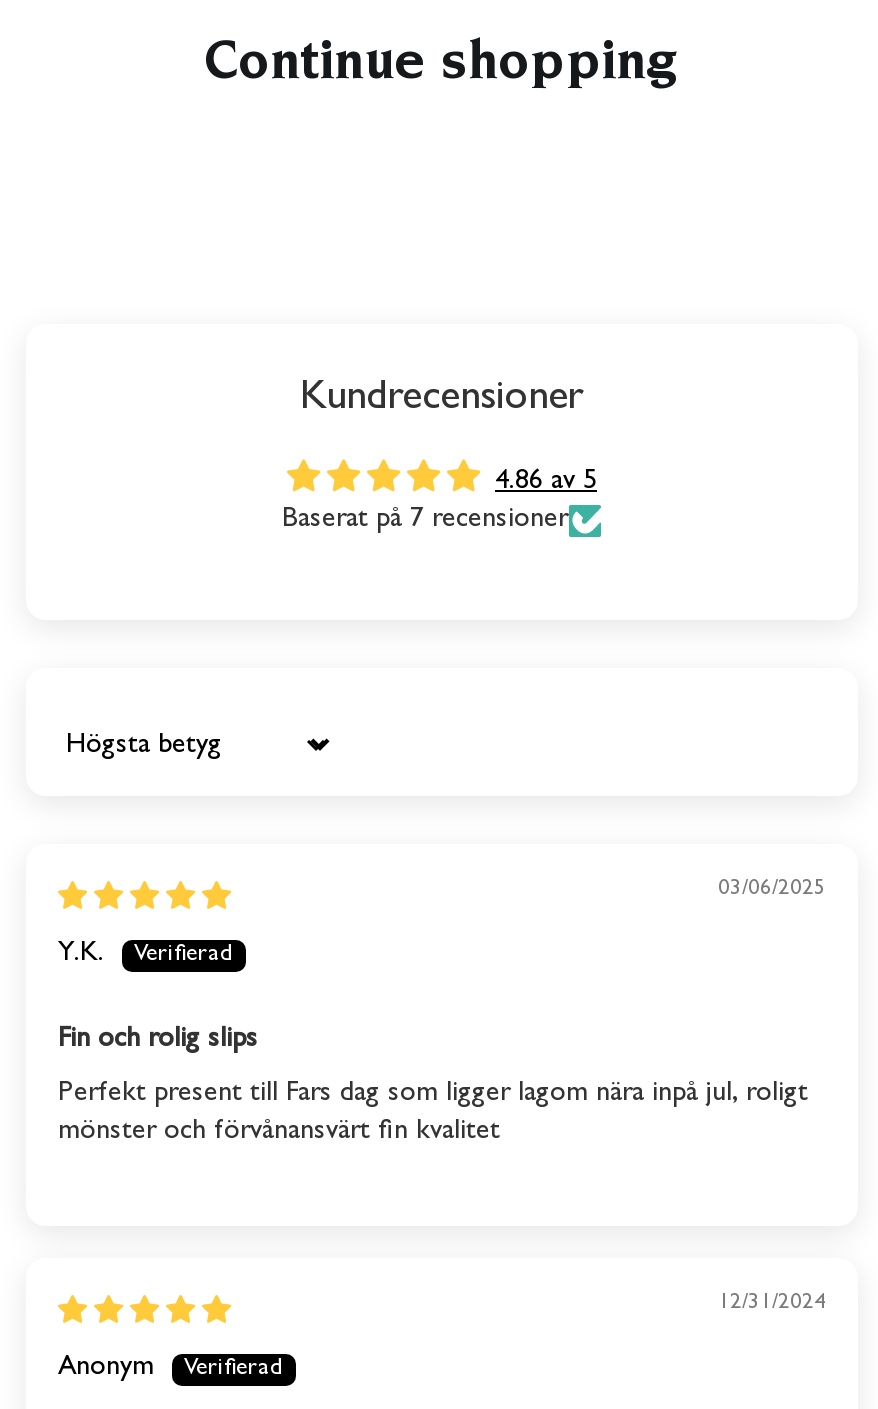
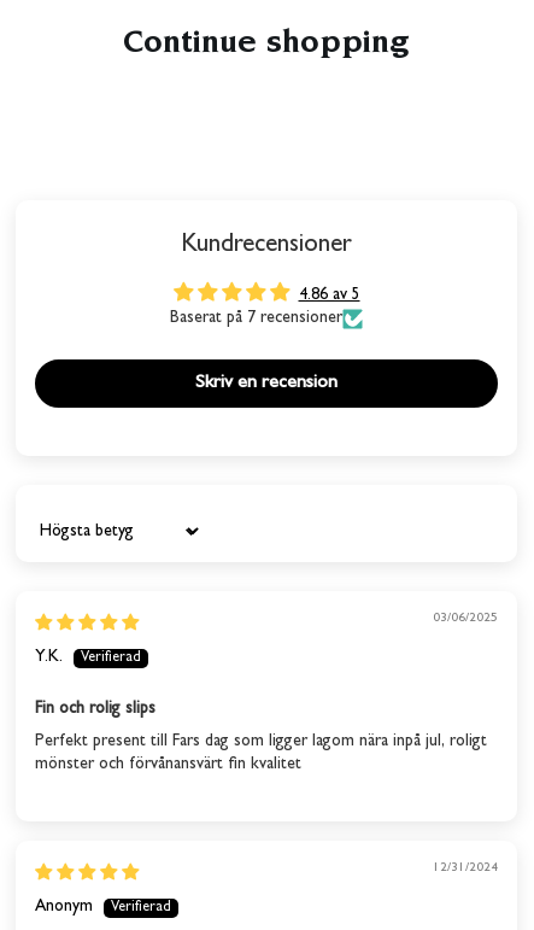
+ Skriv en recension
